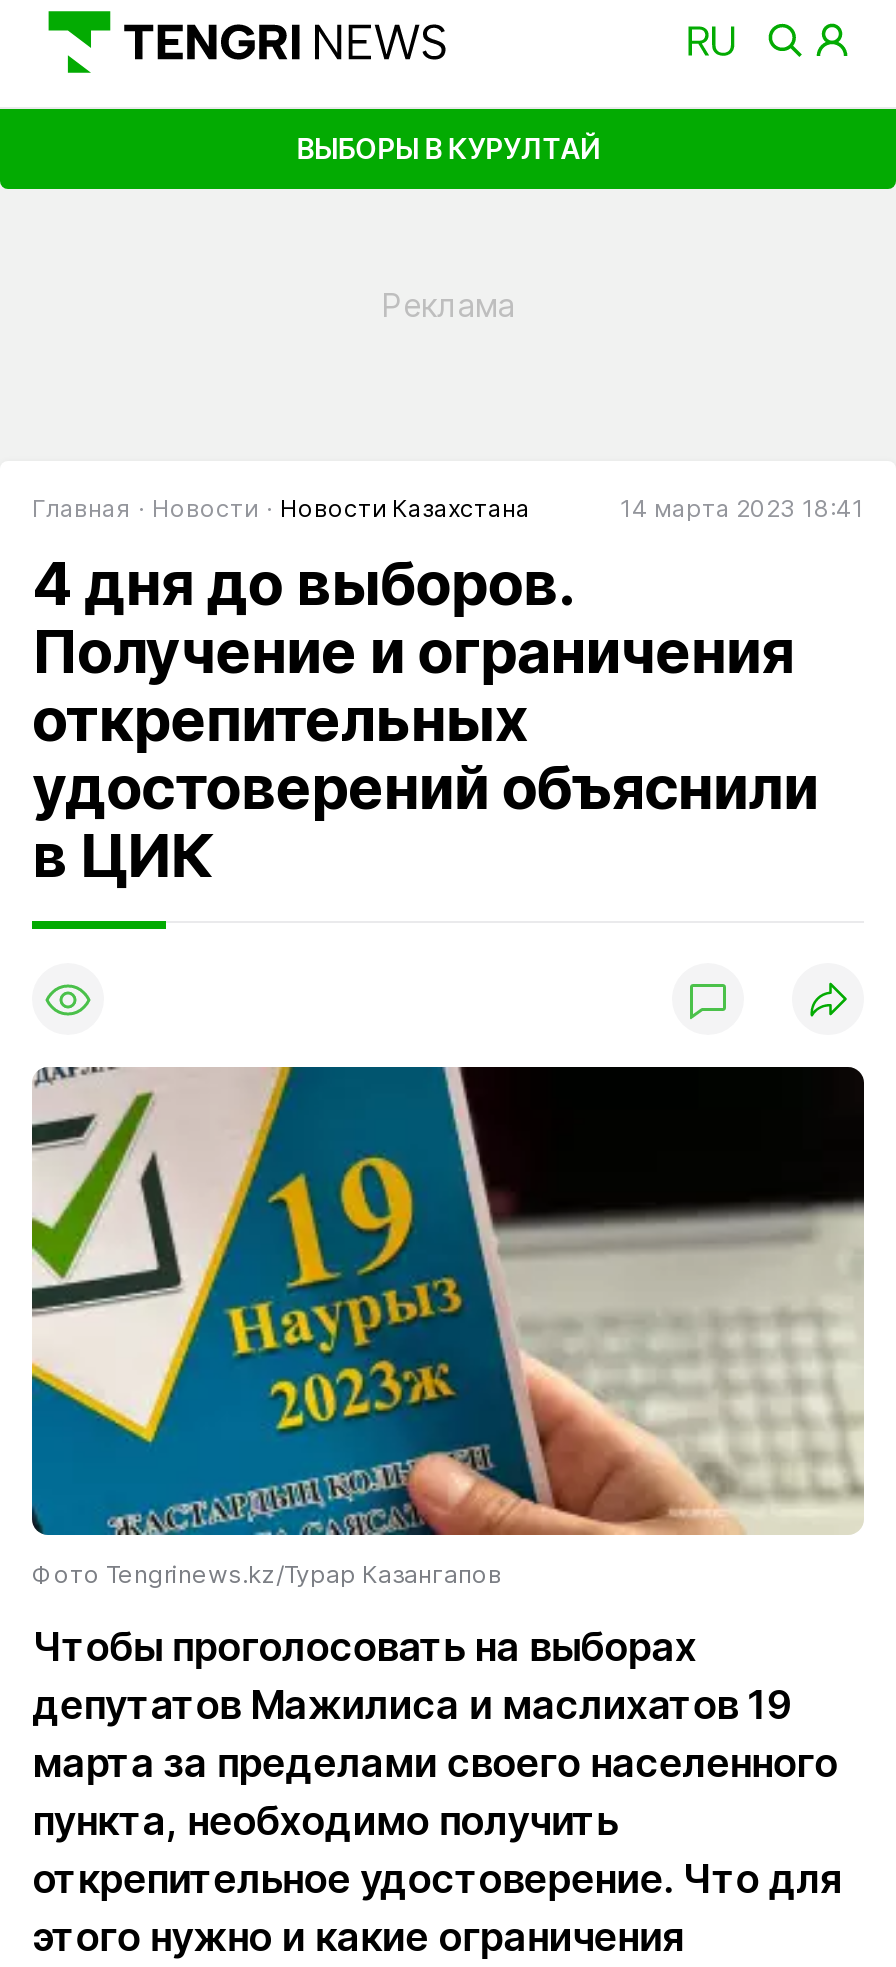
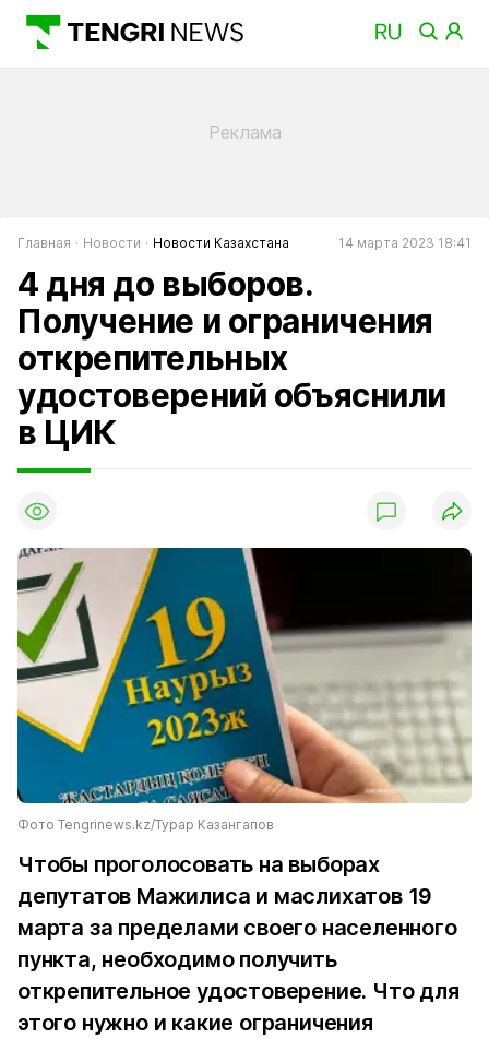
- ВЫБОРЫ В КУРУЛТАЙ
